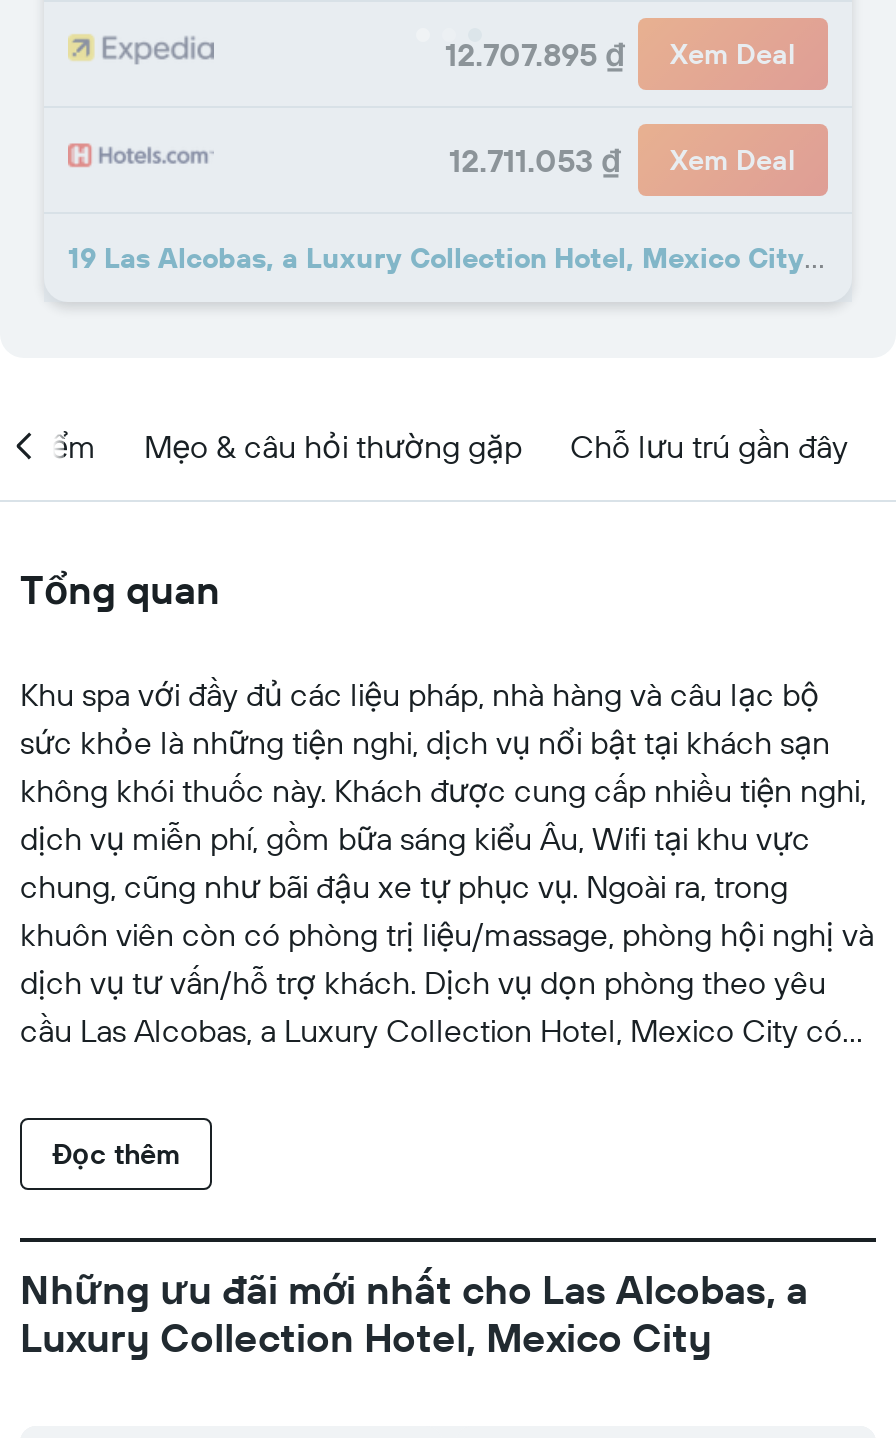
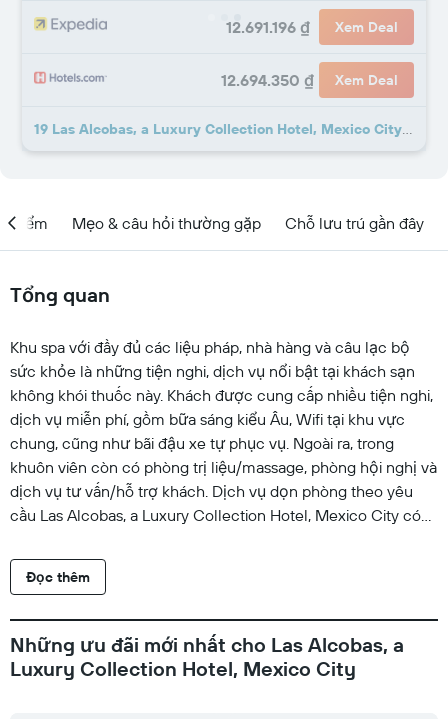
- 12.707.895 ₫ Xem Deal
+ 12.691.196 ₫ Xem Deal

- 12.711.053 ₫ Xem Deal
+ 12.694.350 ₫ Xem Deal
